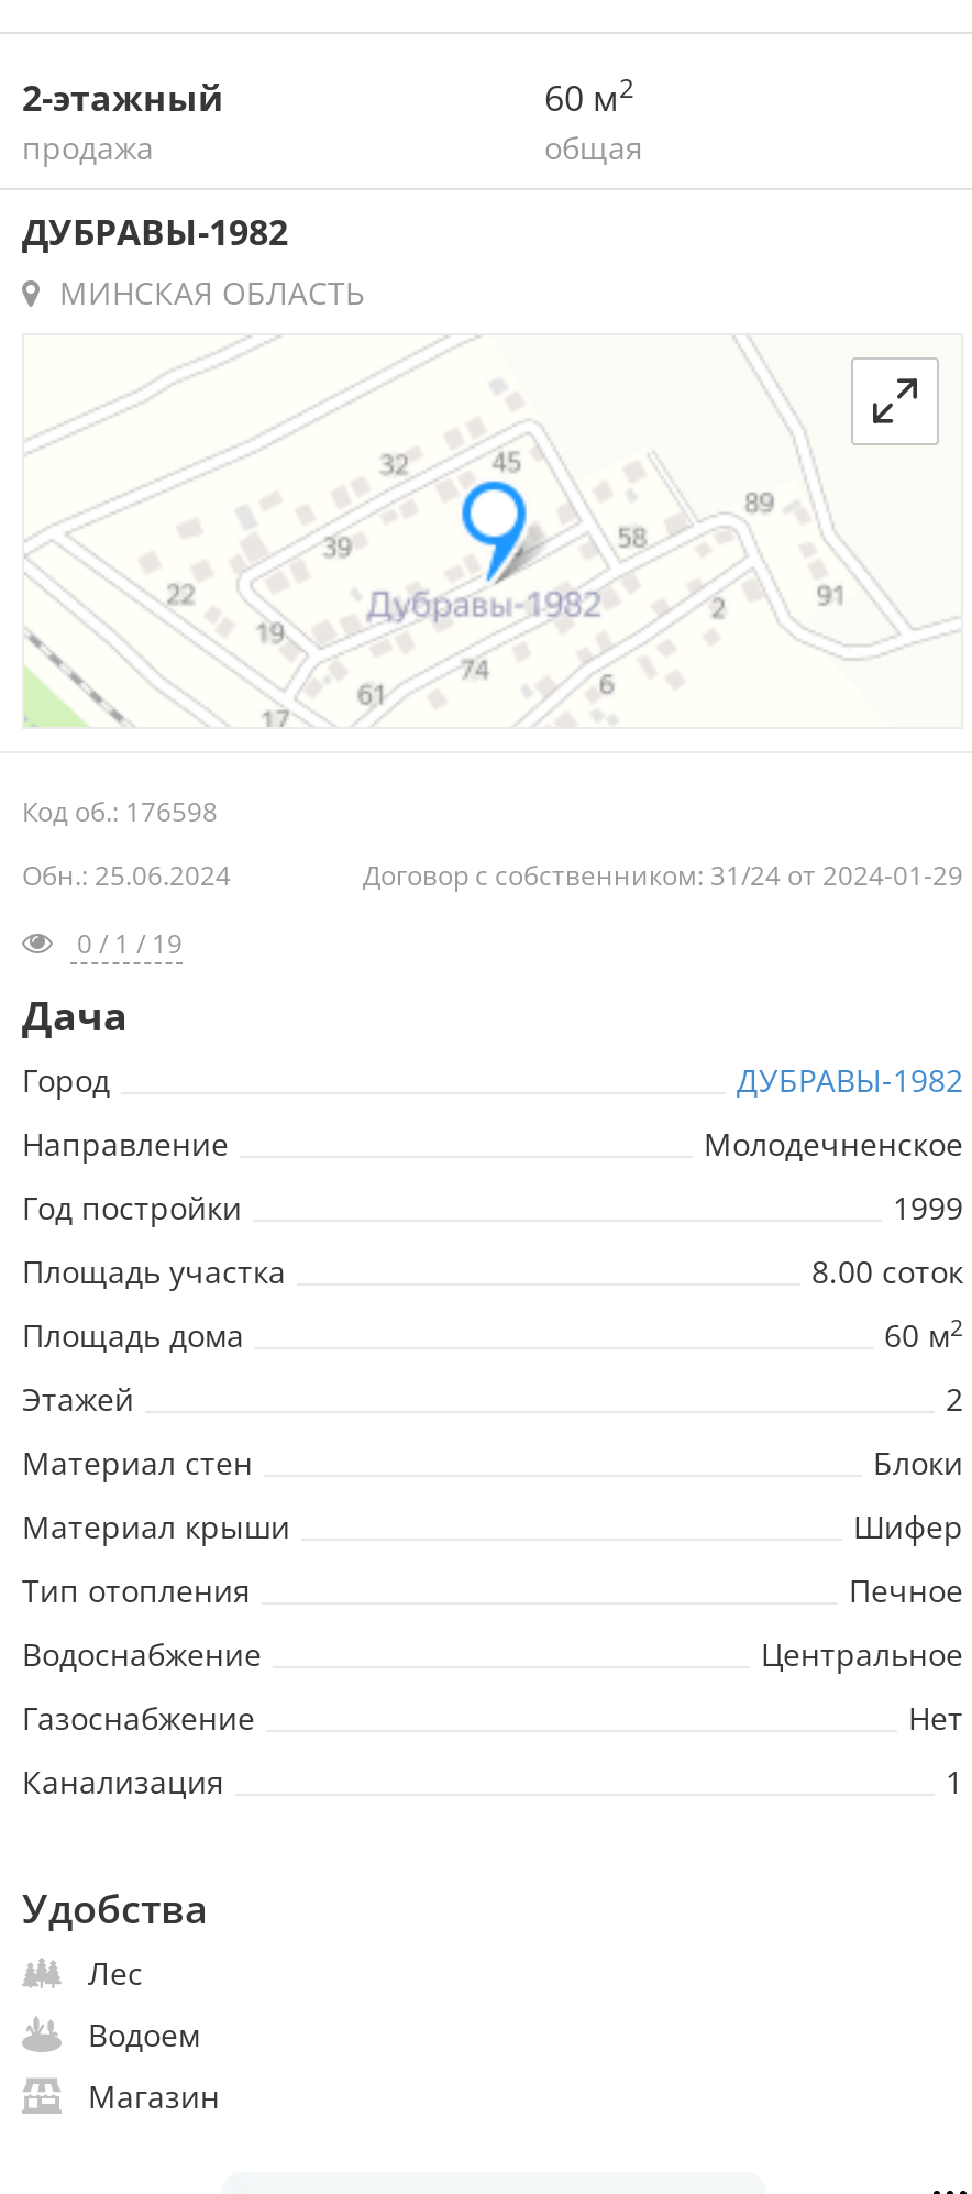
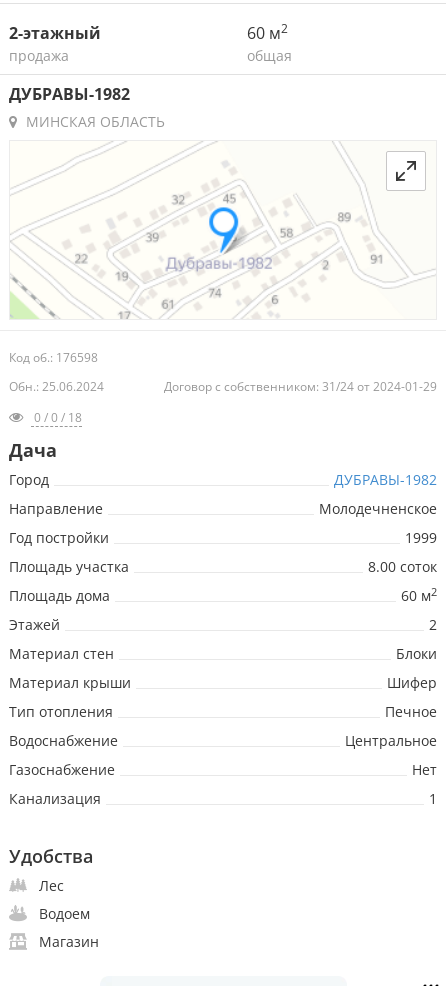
- 0 / 1 / 19
+ 0 / 0 / 18
